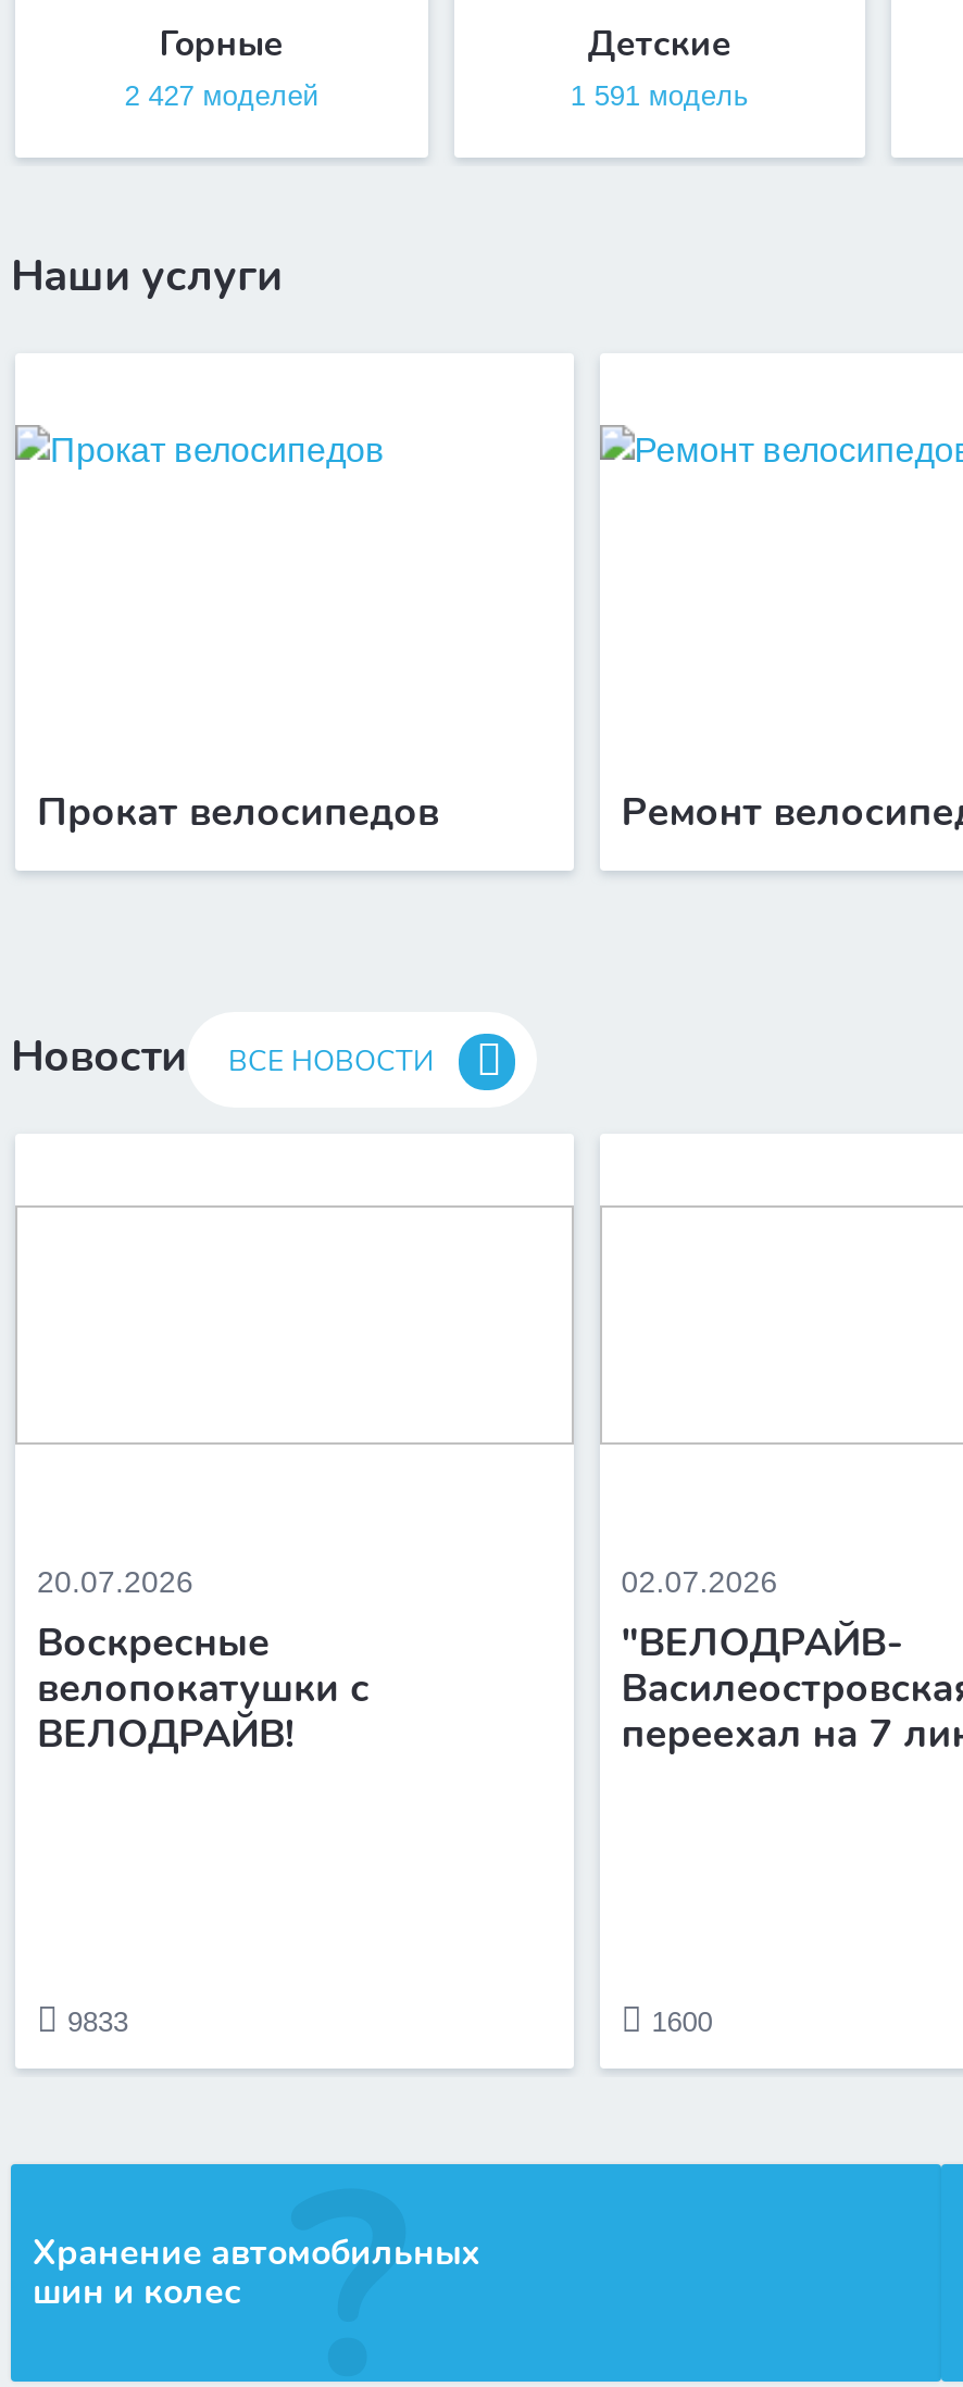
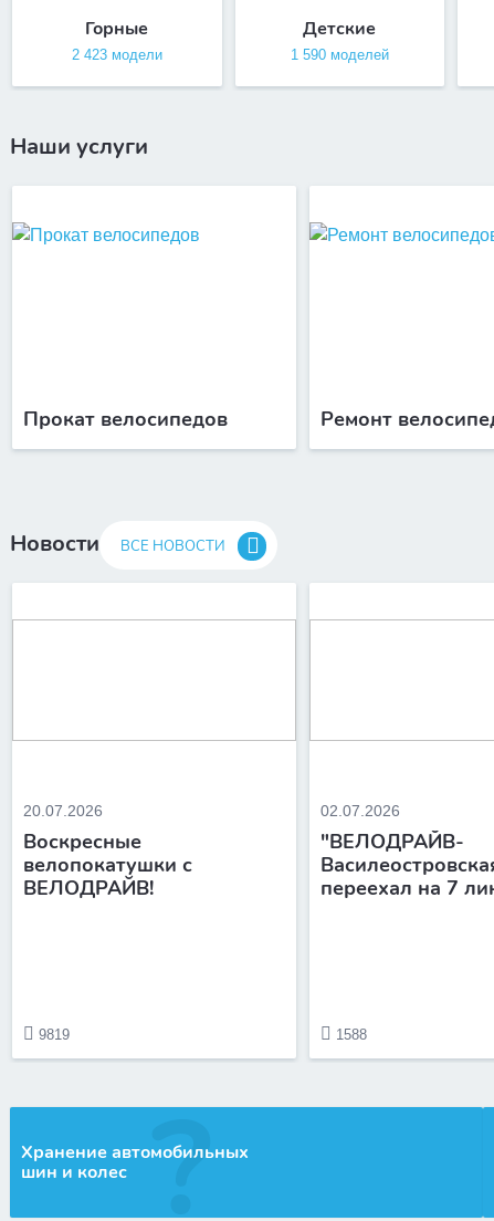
- 2 427 моделей
+ 2 423 модели

- 1 591 модель
+ 1 590 моделей

- 9833
+ 9819

- 1600
+ 1588
